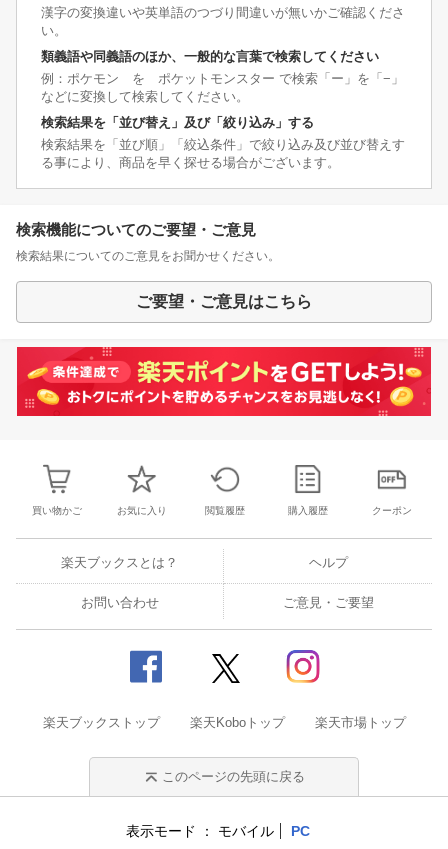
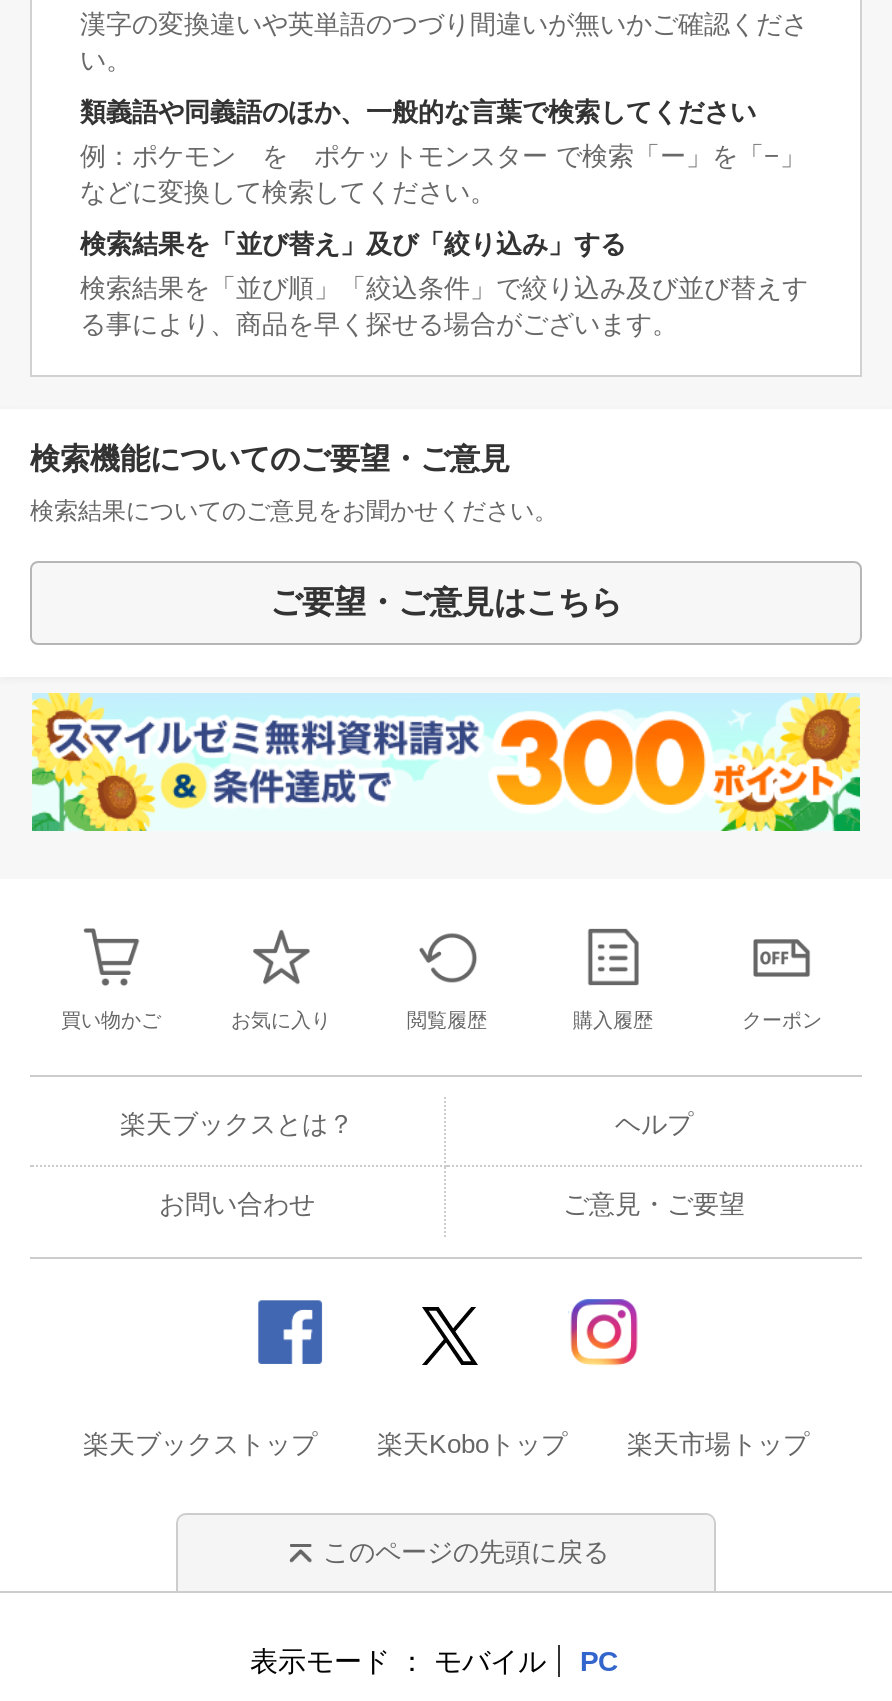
- [image]
+ [image]
